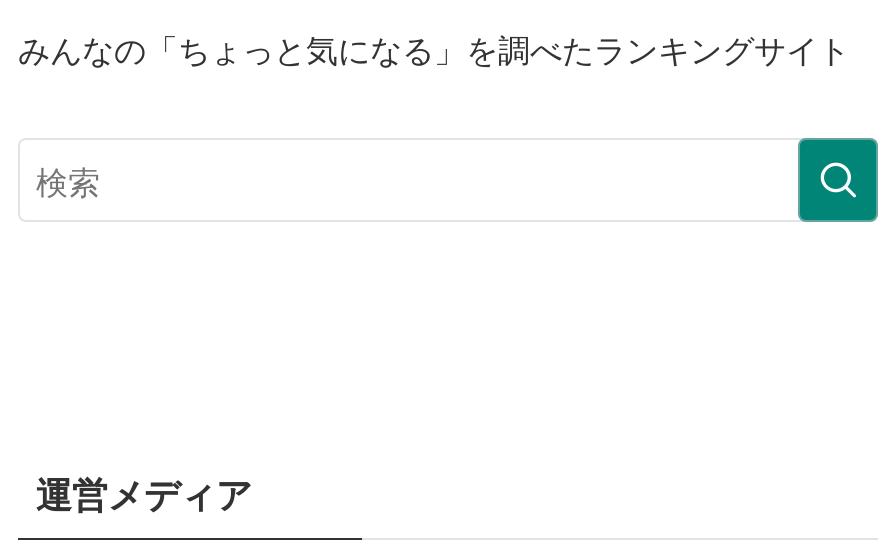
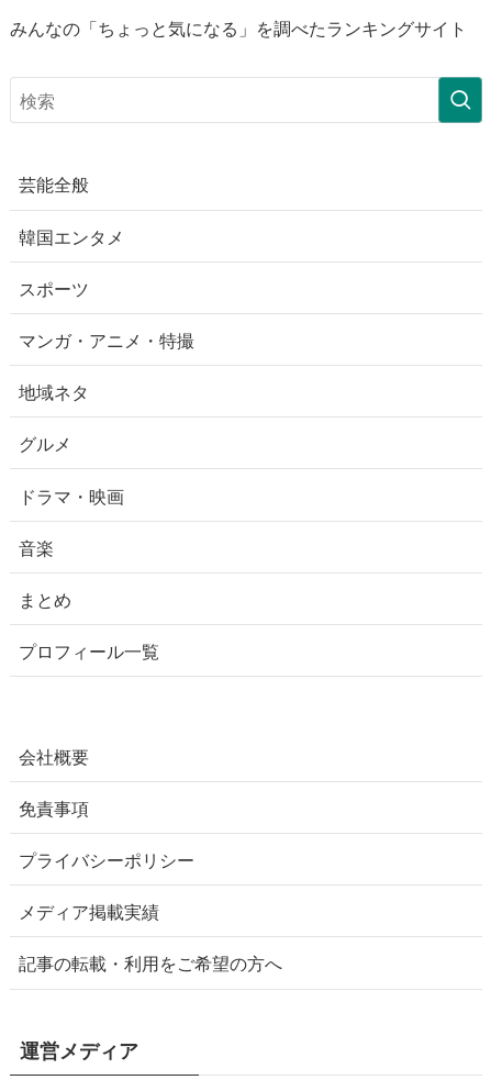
+ 芸能全般
+ 韓国エンタメ
+ スポーツ
+ マンガ・アニメ・特撮
+ 地域ネタ
+ グルメ
+ ドラマ・映画
+ 音楽
+ まとめ
+ プロフィール一覧

+ 会社概要
+ 免責事項
+ プライバシーポリシー
+ メディア掲載実績
+ 記事の転載・利用をご希望の方へ
